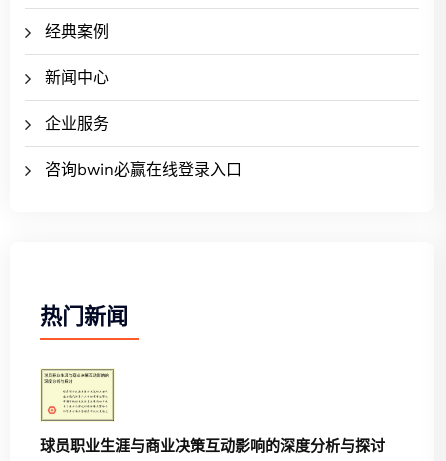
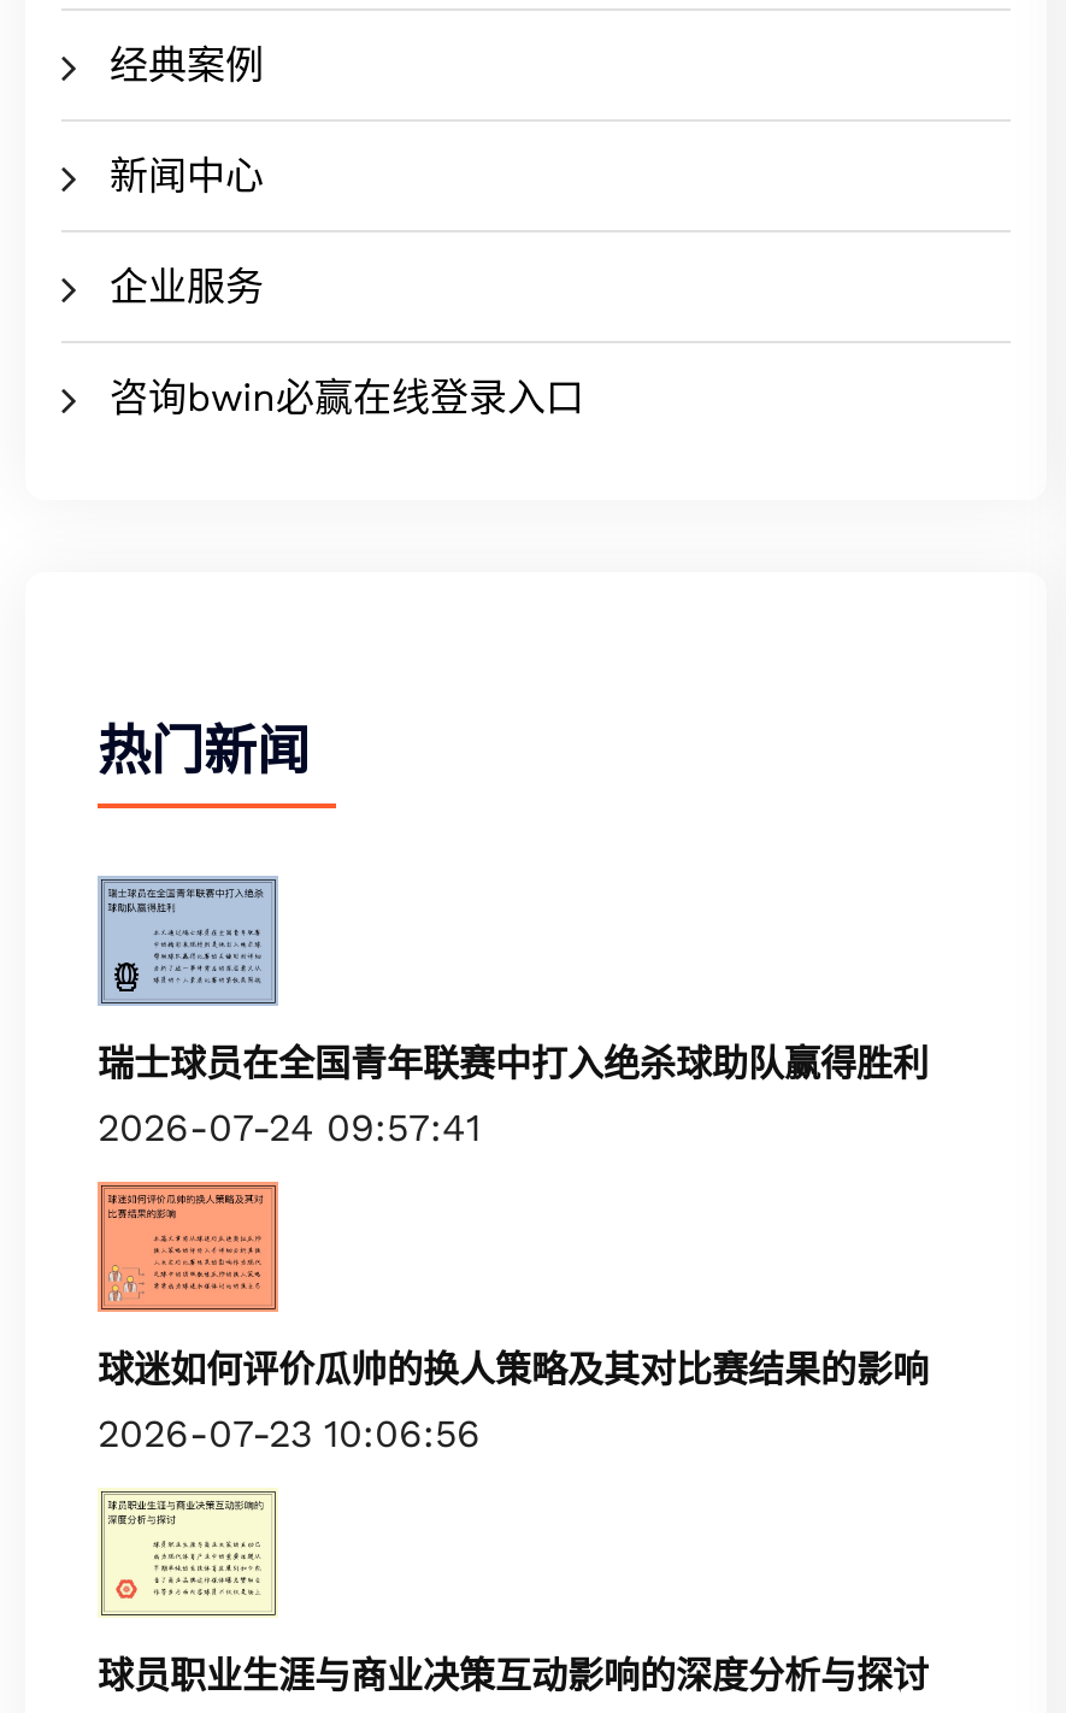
+ [image]
+ 球迷如何评价瓜帅的换人策略及其对比赛结果的影响
+ 2026-07-23 10:06:56

+ [image]
+ 瑞士球员在全国青年联赛中打入绝杀球助队赢得胜利
+ 2026-07-24 09:57:41
